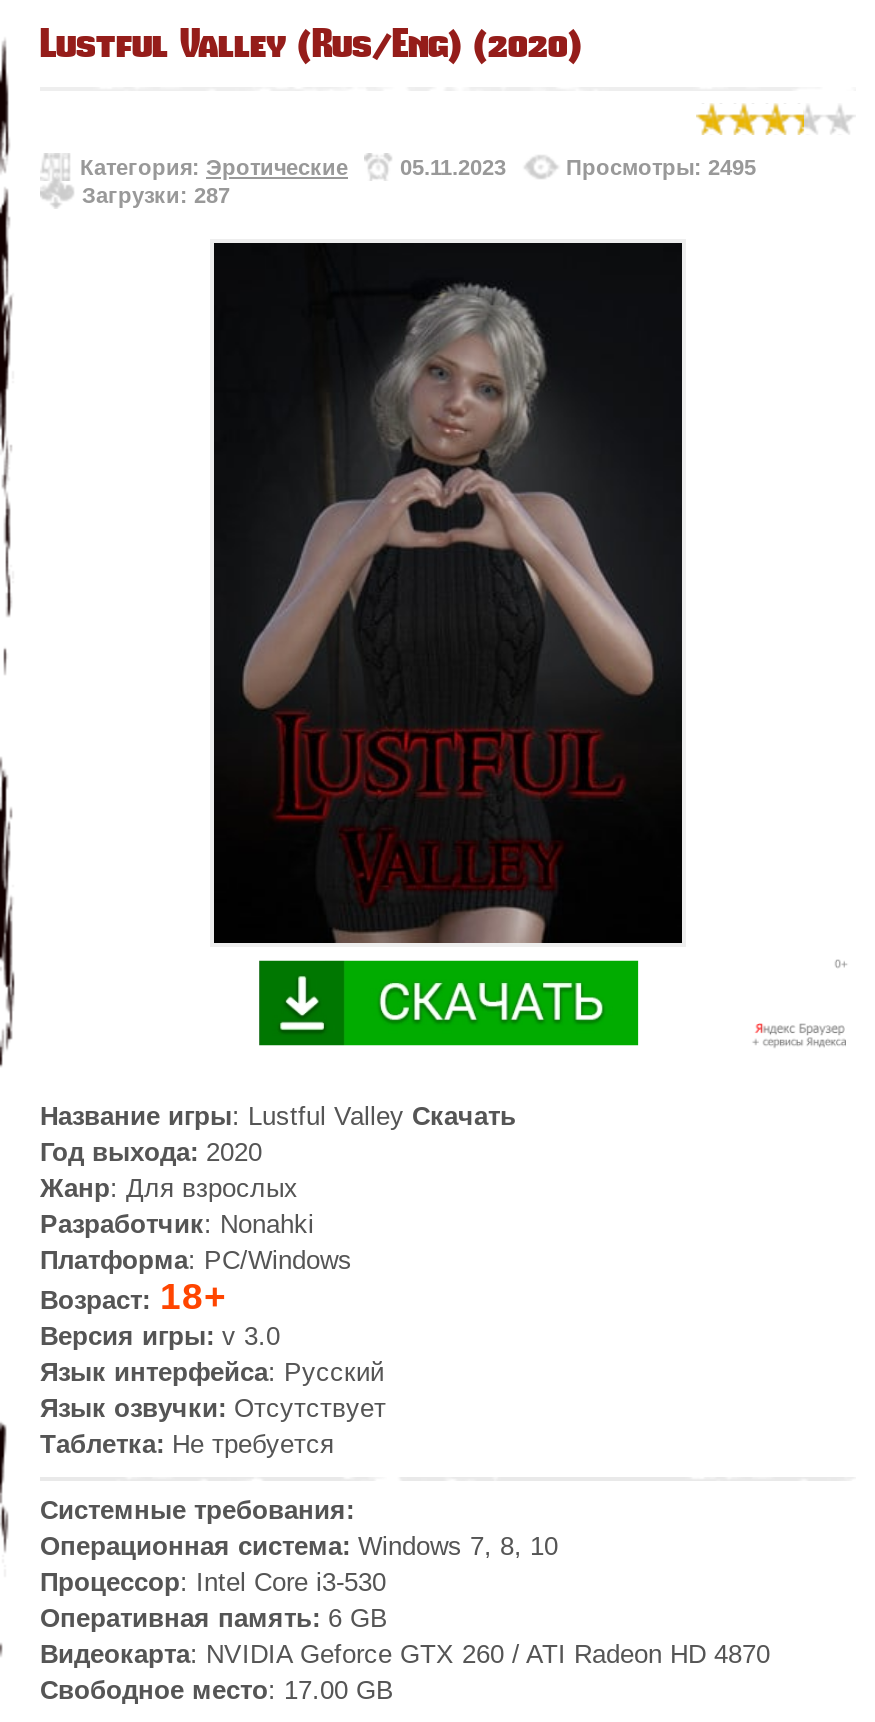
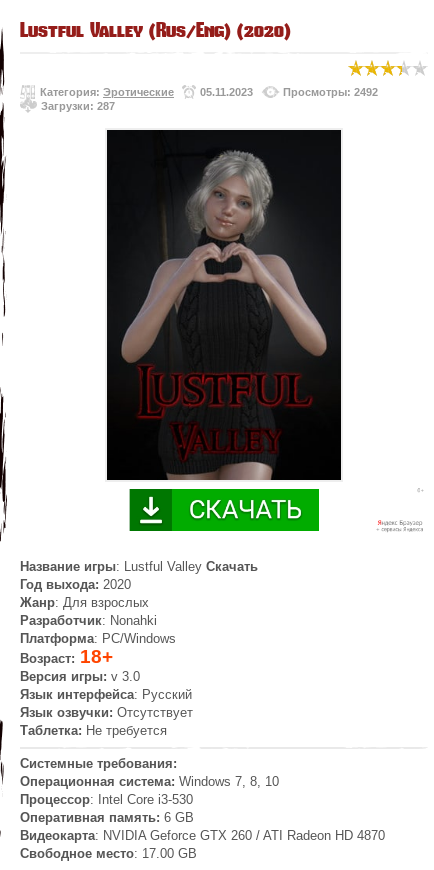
- Просмотры: 2495
+ Просмотры: 2492
